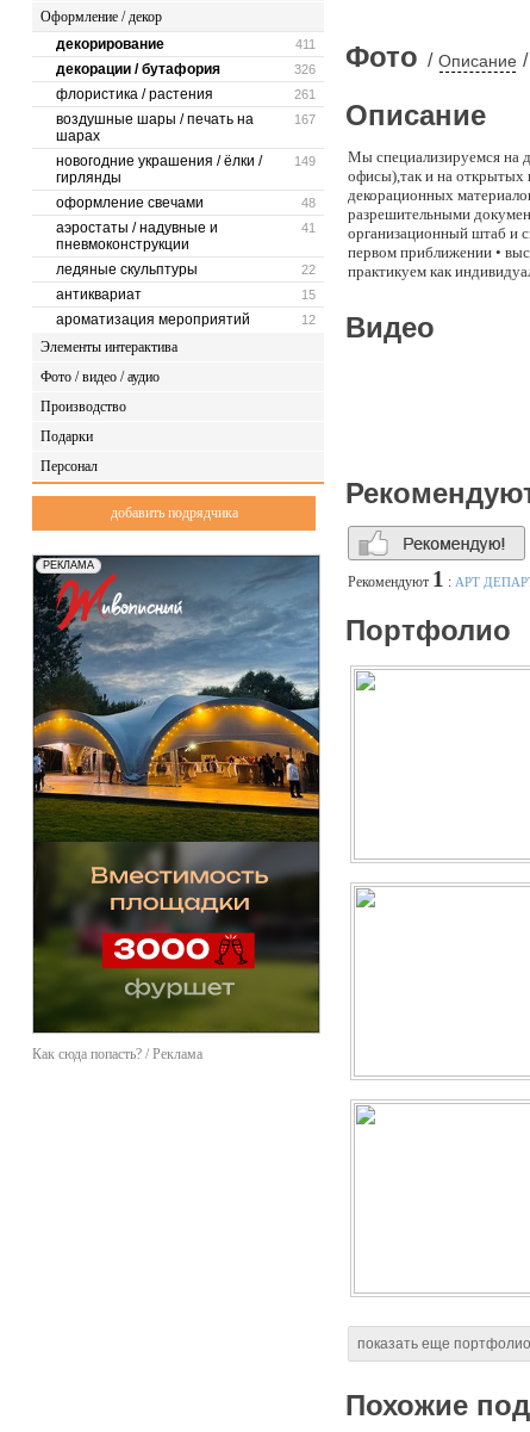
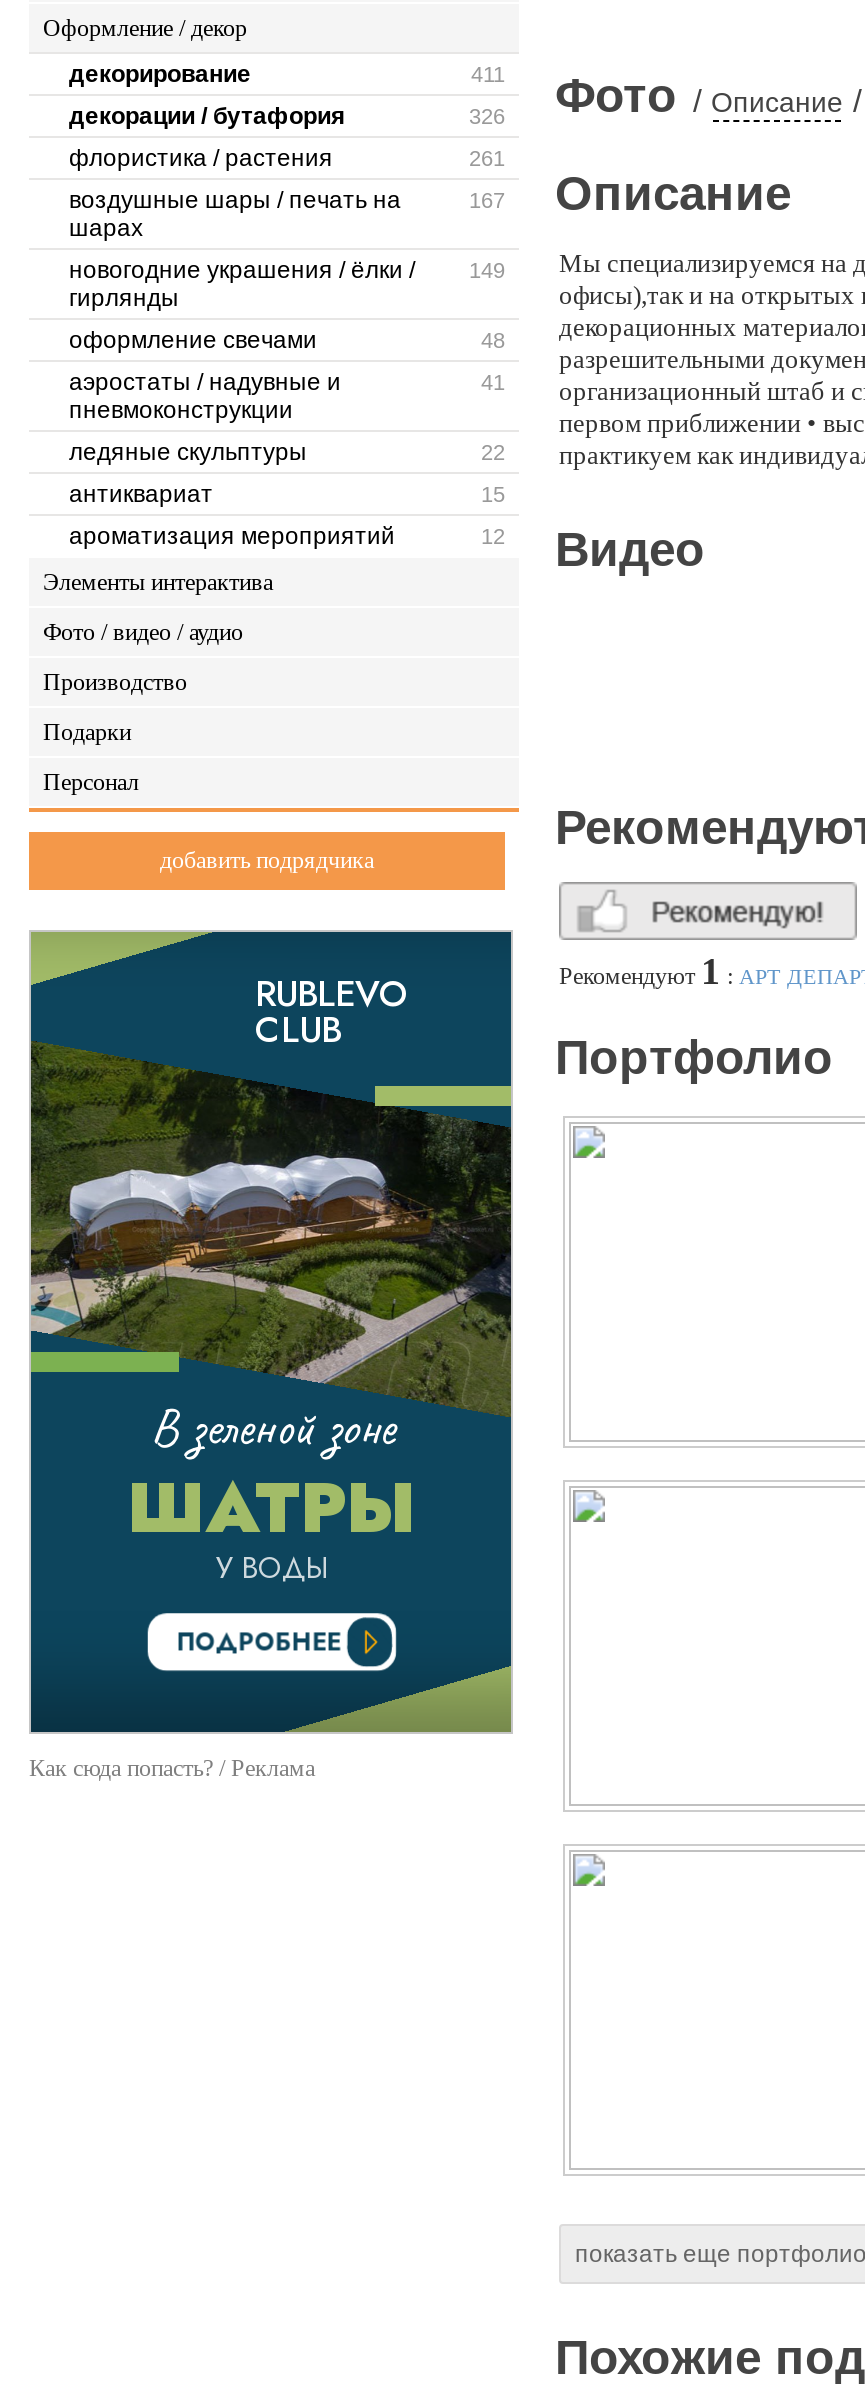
- [image]
+ [image]
